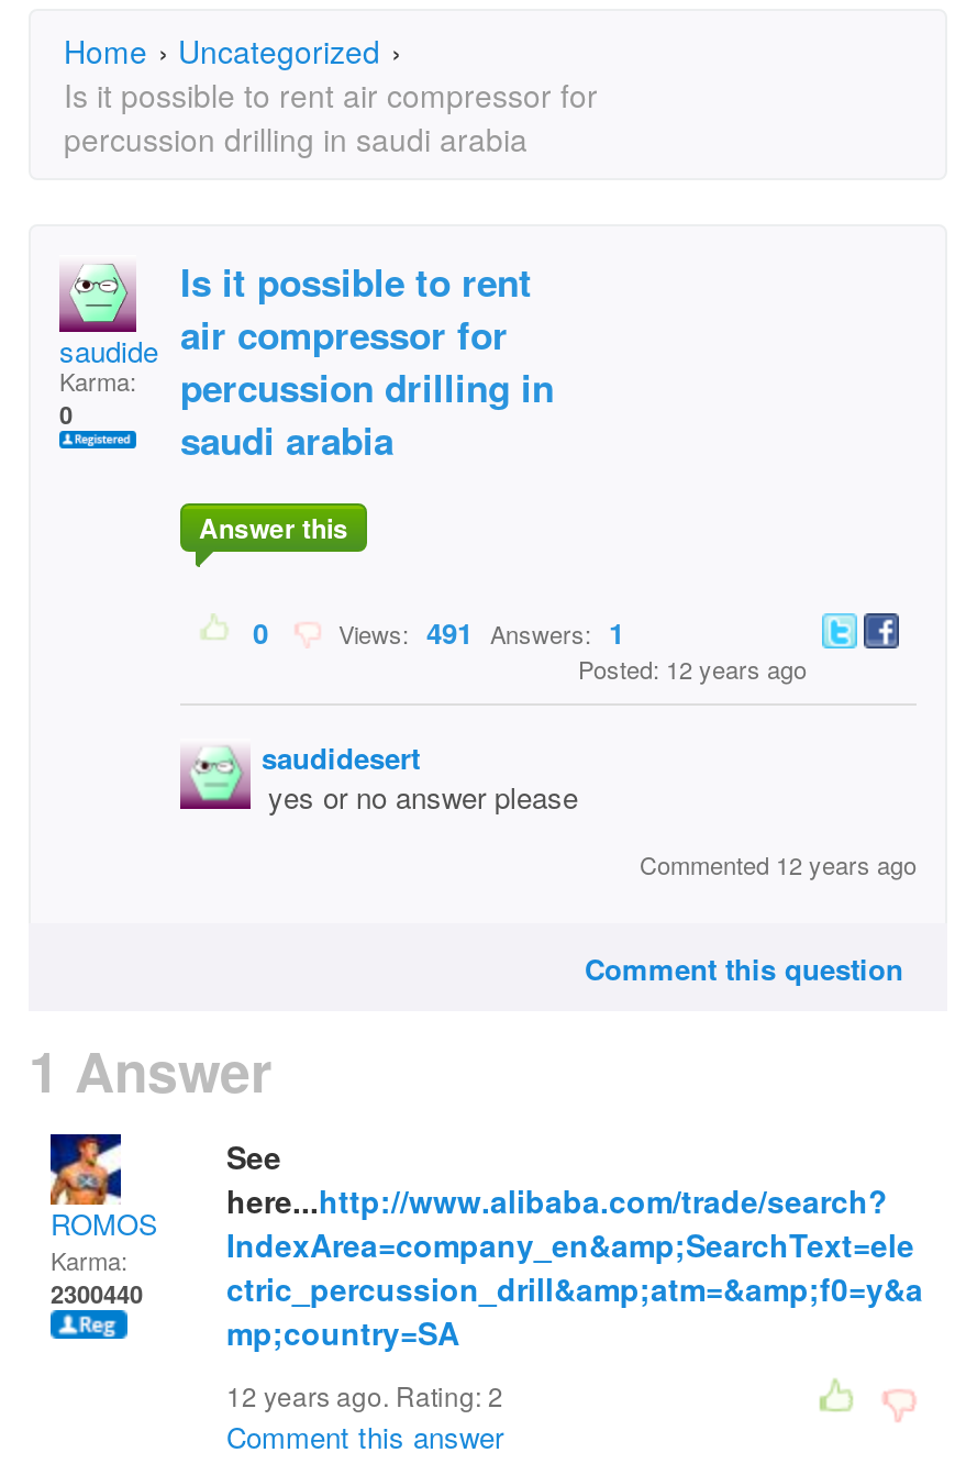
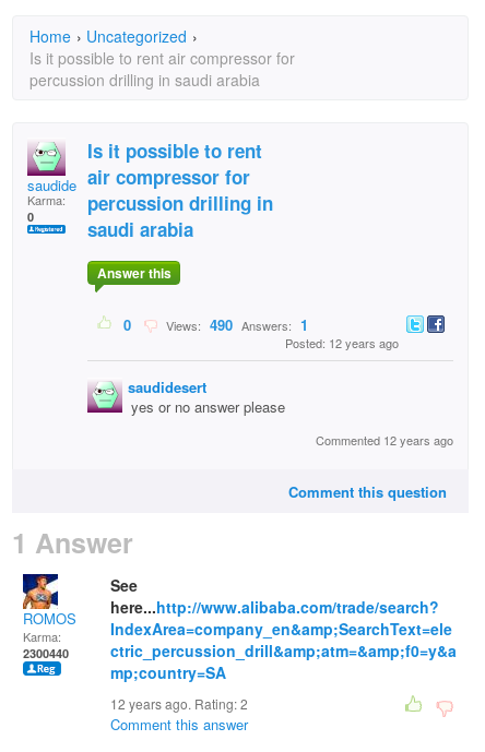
- Views: 491 Answers: 1
+ Views: 490 Answers: 1
